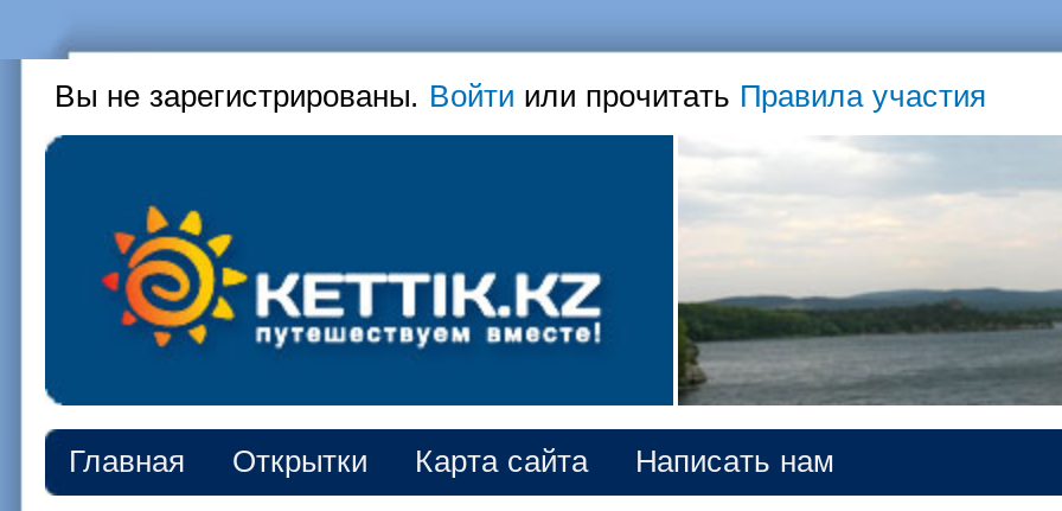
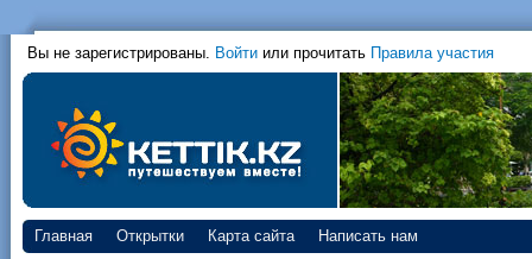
- [image]
+ [image]
